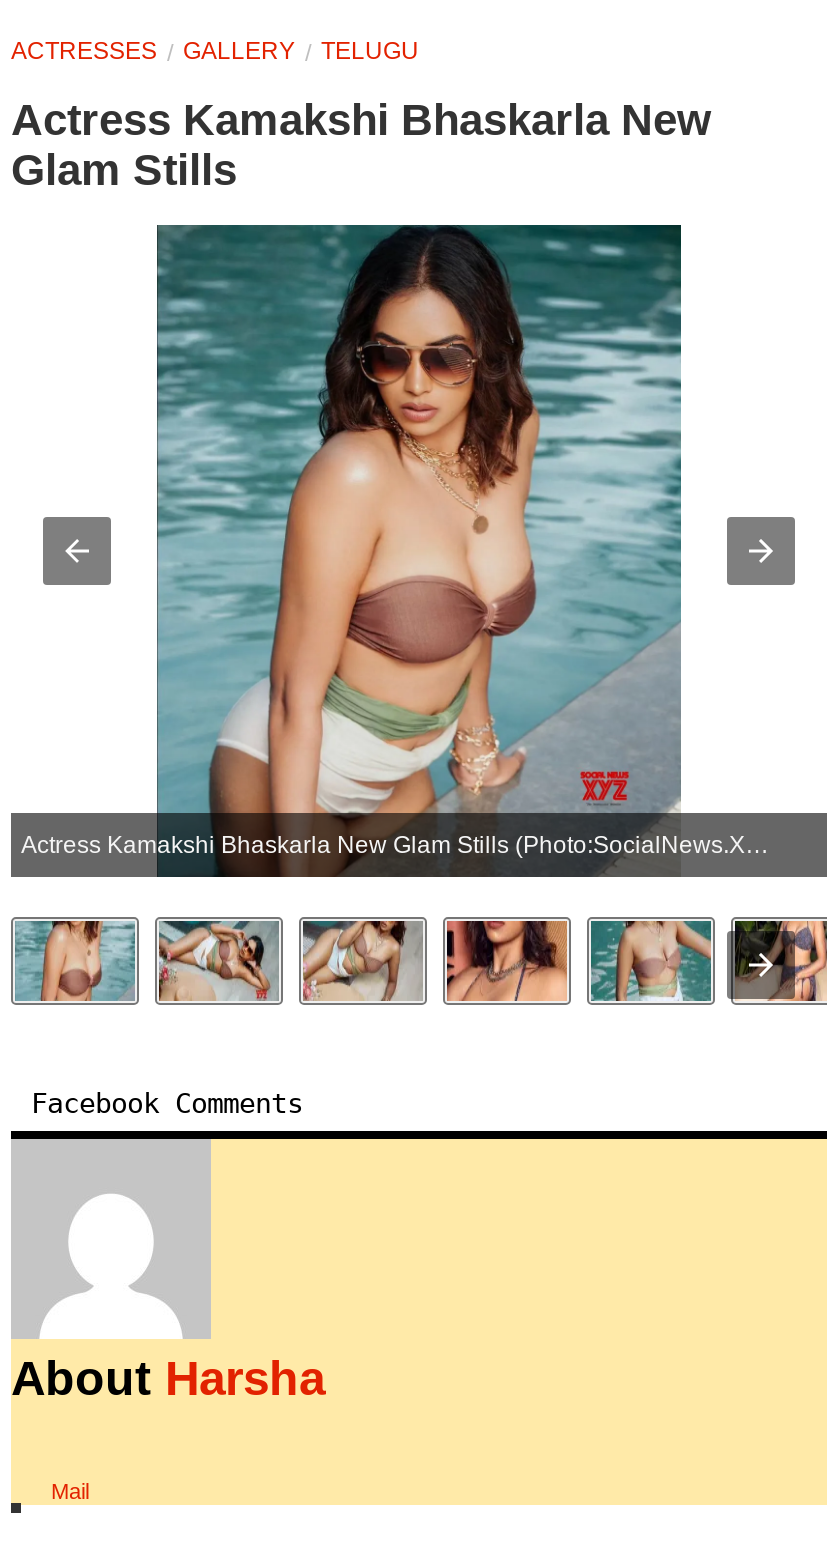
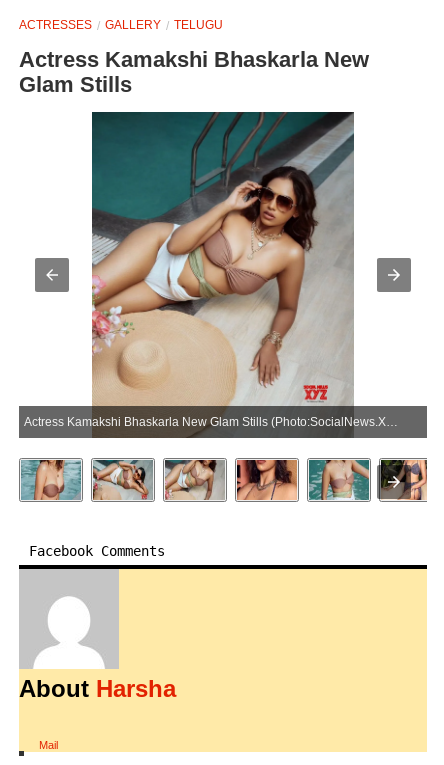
- [image]
+ [image]
